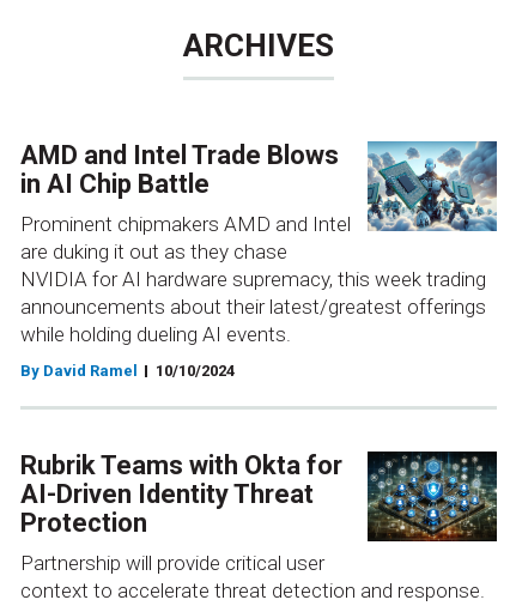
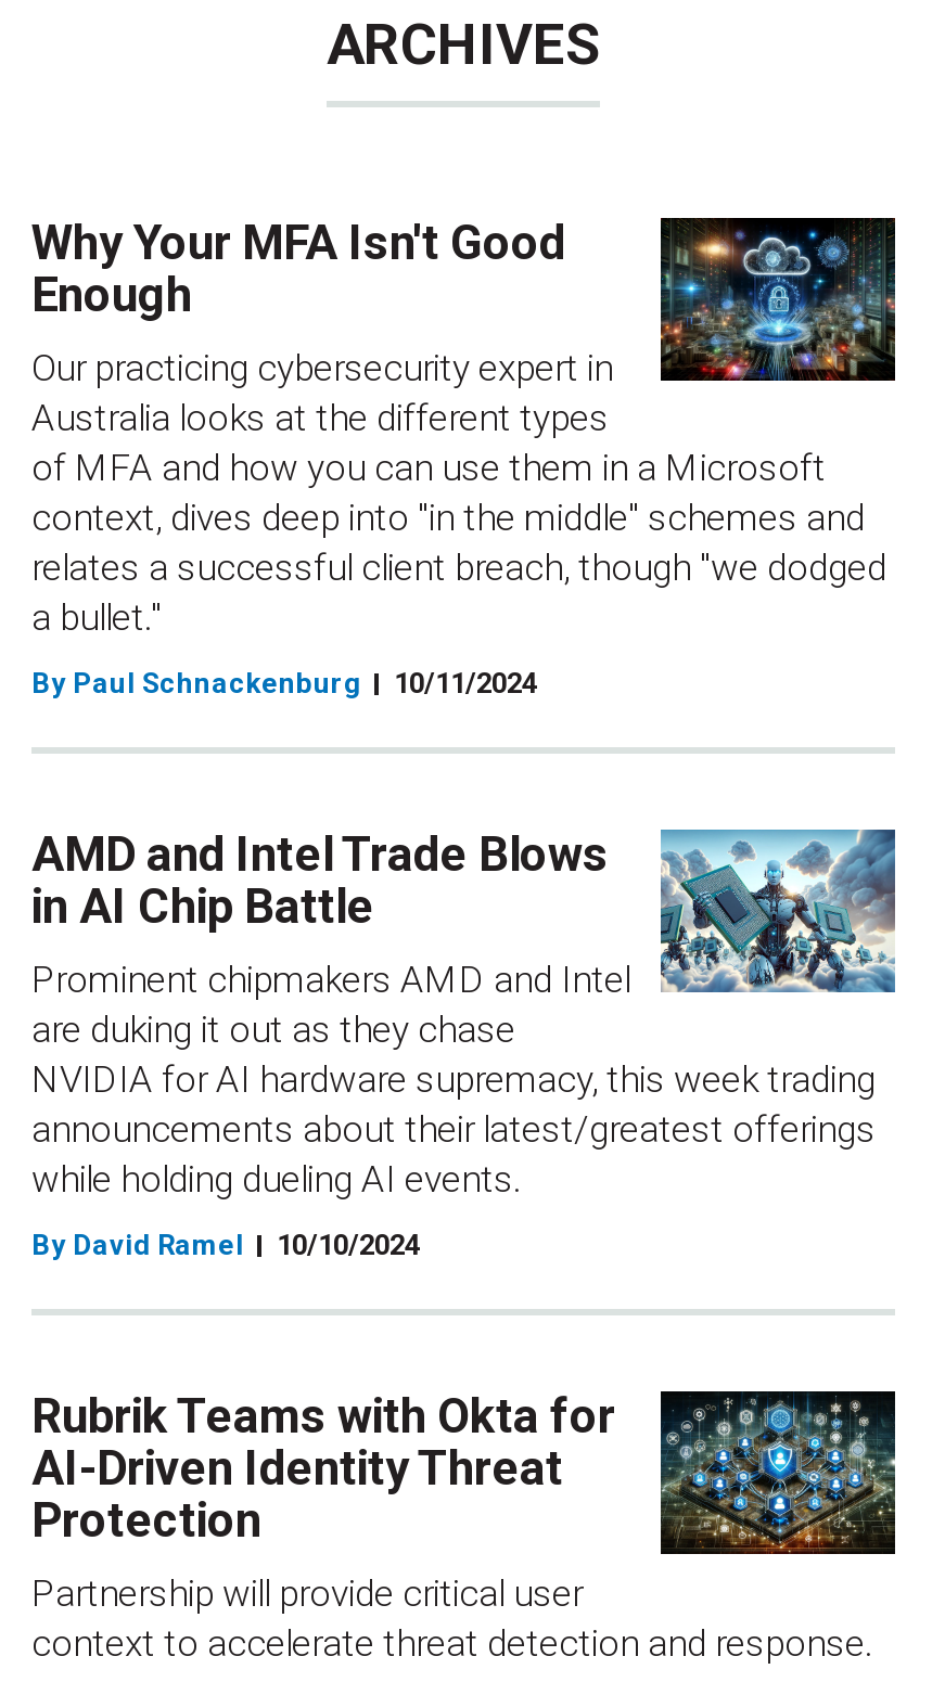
+ [image]
+ Why Your MFA Isn't Good
+ Enough
+ Our practicing cybersecurity expert in
+ Australia looks at the different types
+ of MFA and how you can use them in a Microsoft
+ context, dives deep into "in the middle" schemes and
+ relates a successful client breach, though "we dodged
+ a bullet."
+ By Paul Schnackenburg
+ 10/11/2024
